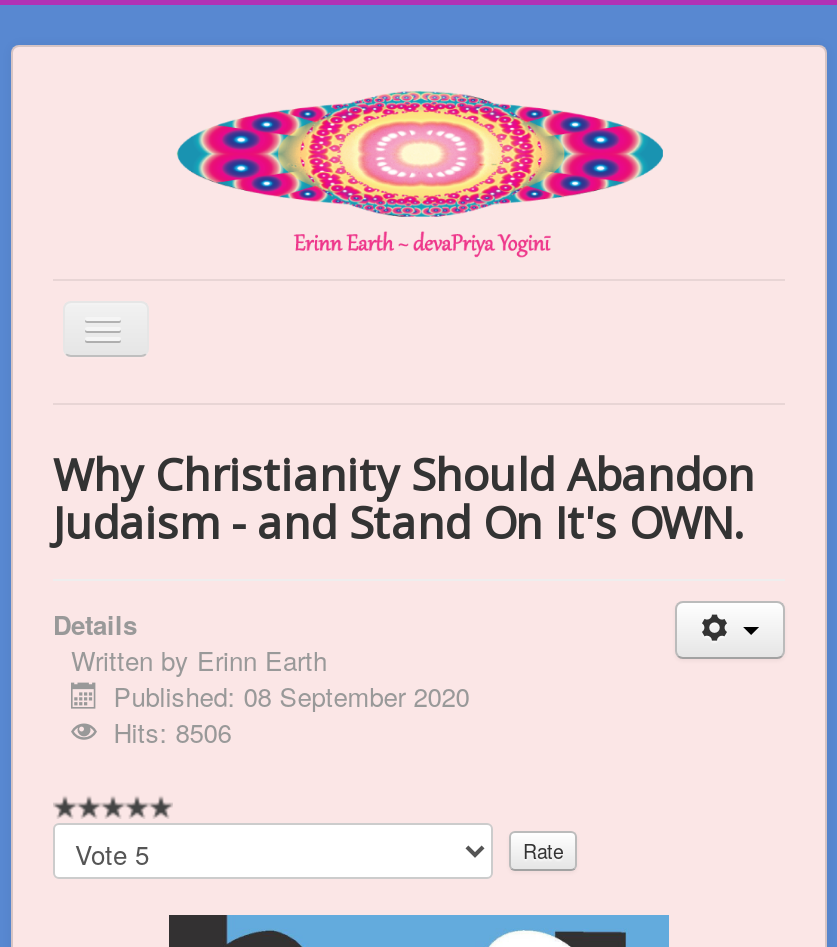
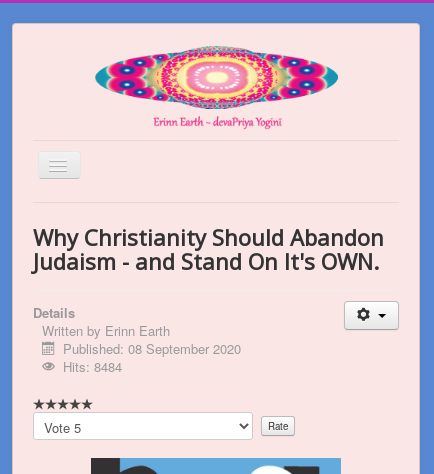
- Hits: 8506
+ Hits: 8484
